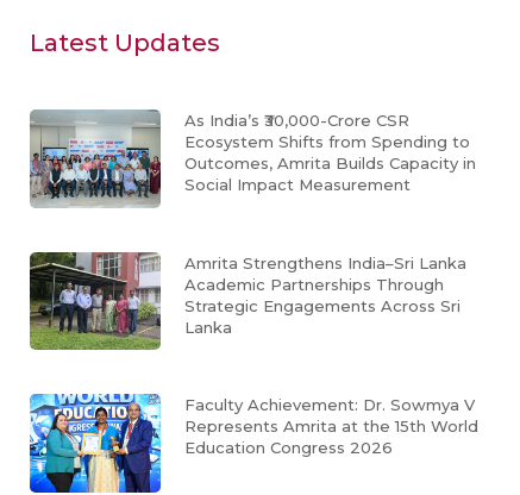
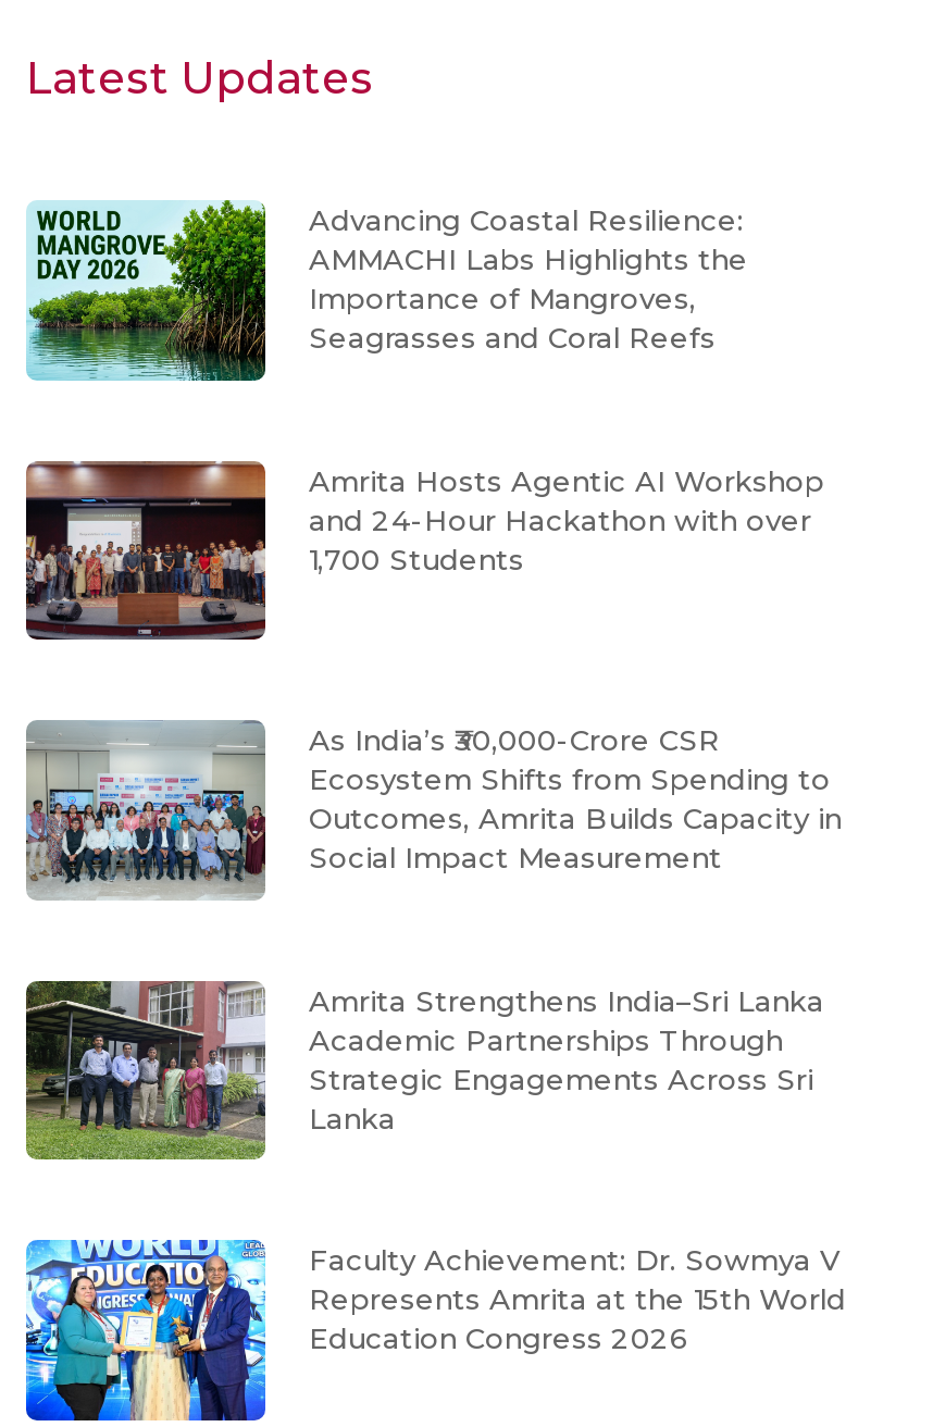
+ [image]
+ Amrita Hosts Agentic AI Workshop
+ and 24-Hour Hackathon with over
+ 1,700 Students

+ [image]
+ Advancing Coastal Resilience:
+ AMMACHI Labs Highlights the
+ Importance of Mangroves,
+ Seagrasses and Coral Reefs
